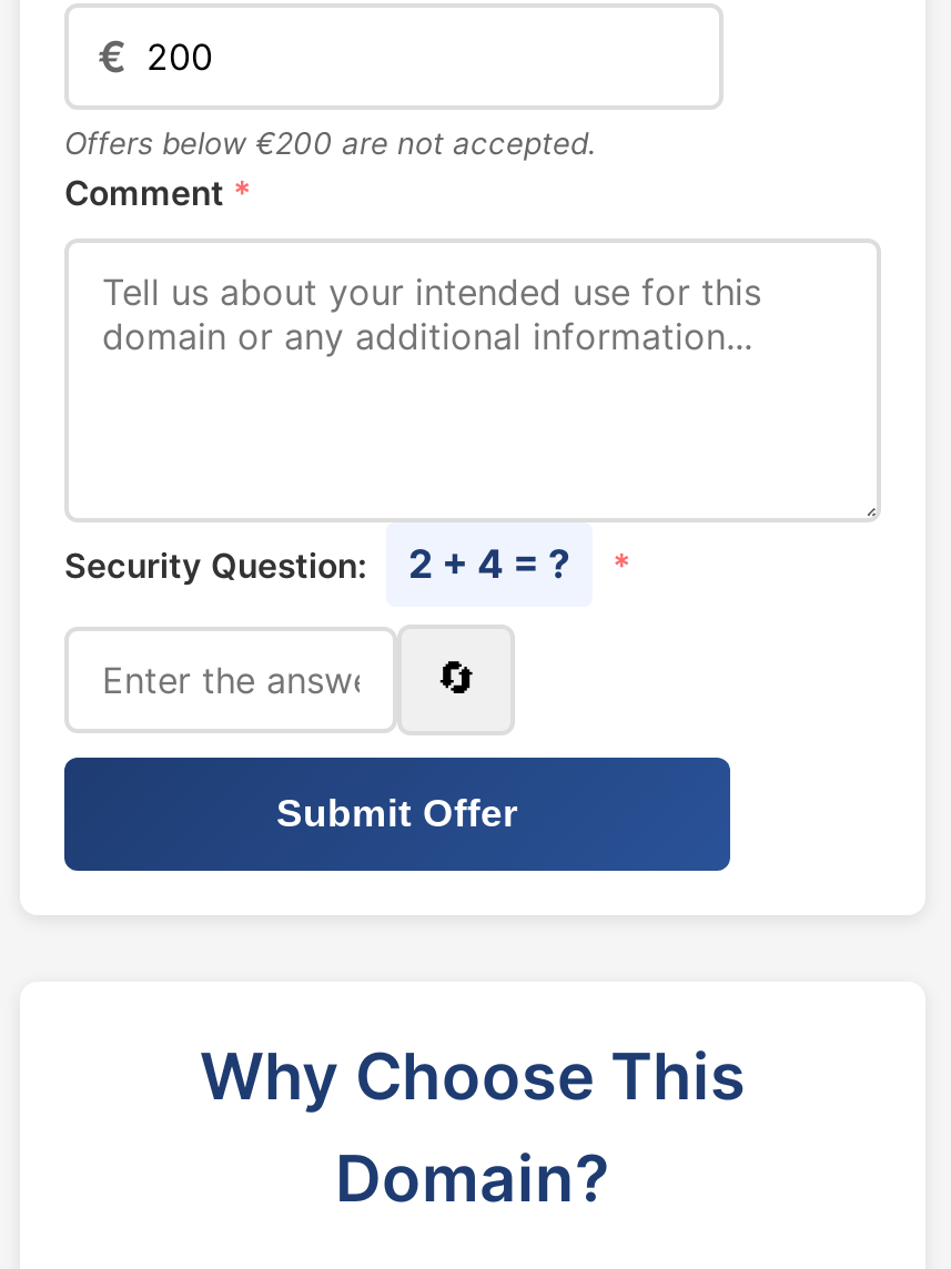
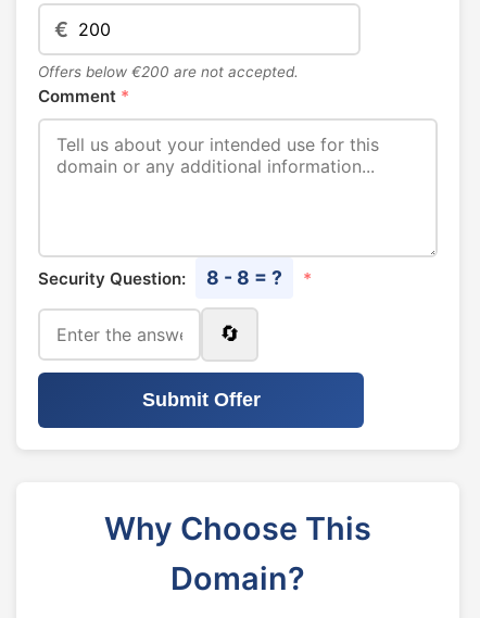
- 2 + 4 = ?
+ 8 - 8 = ?
